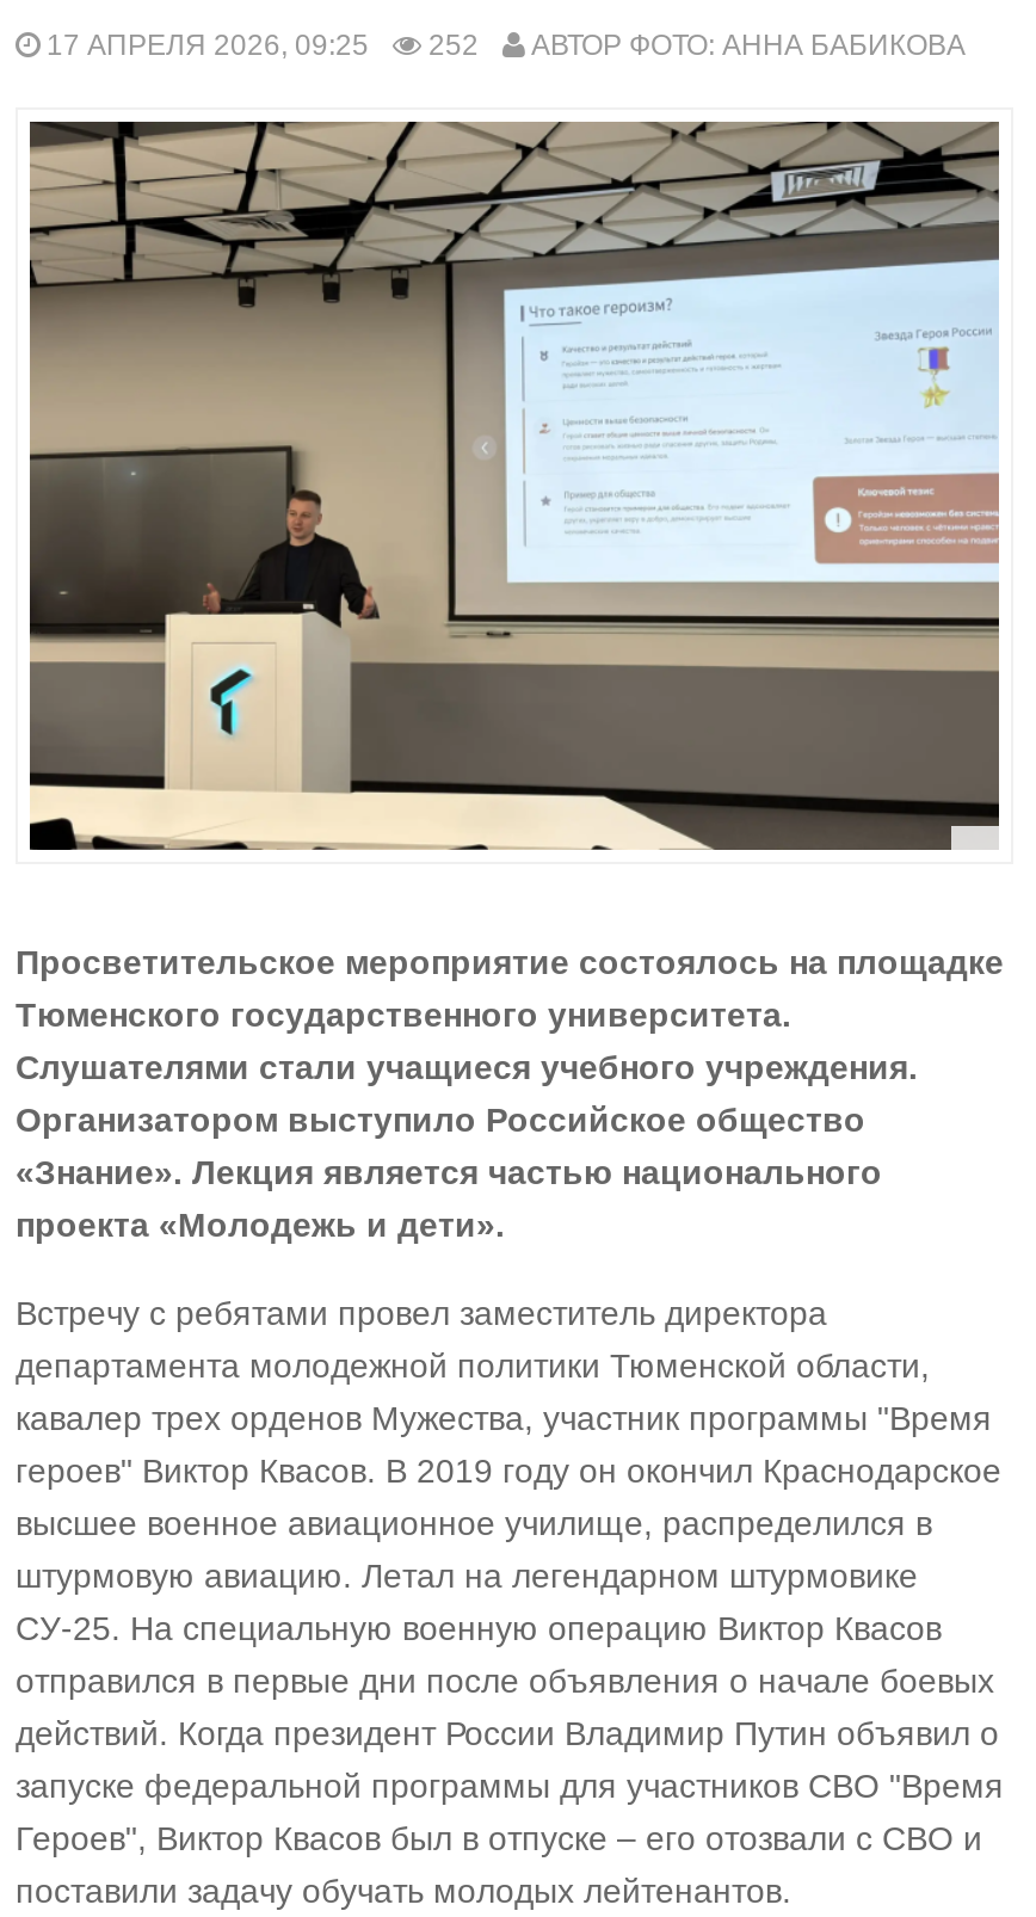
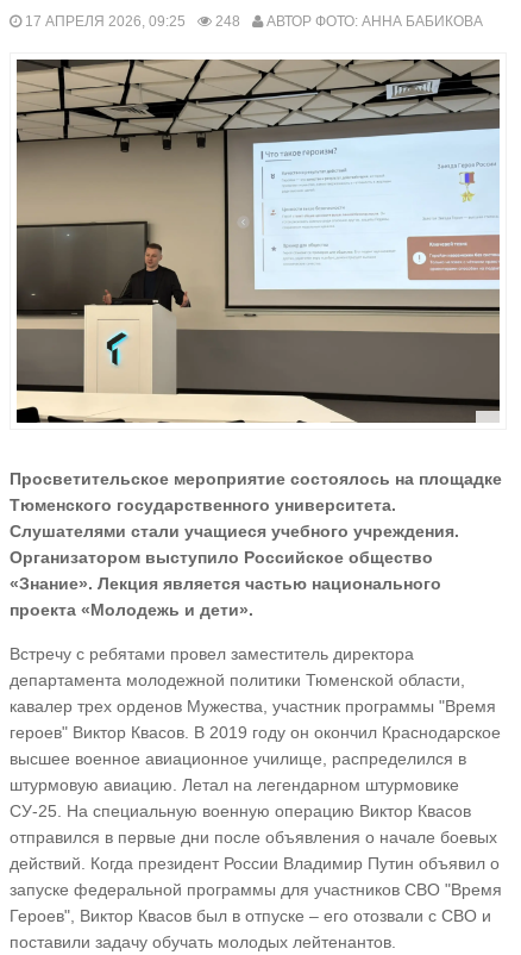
- 17 АПРЕЛЯ 2026, 09:25 252 АВТОР ФОТО: АННА БАБИКОВА
+ 17 АПРЕЛЯ 2026, 09:25 248 АВТОР ФОТО: АННА БАБИКОВА
